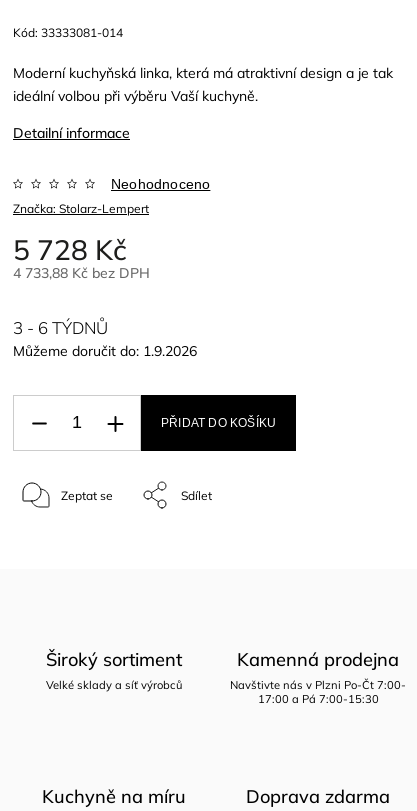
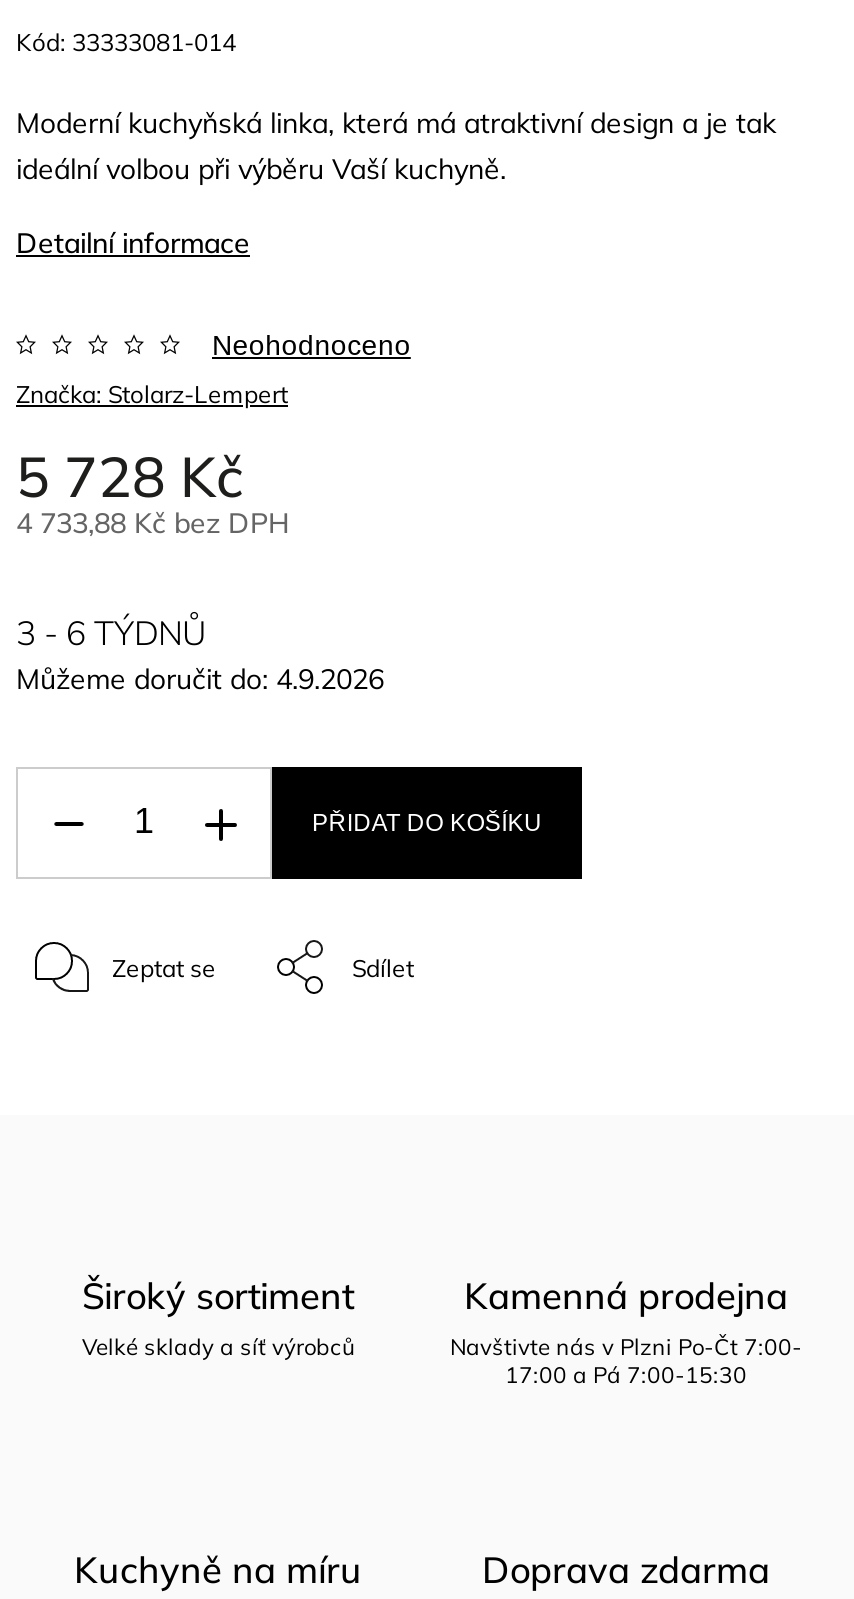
- Můžeme doručit do: 1.9.2026
+ Můžeme doručit do: 4.9.2026
